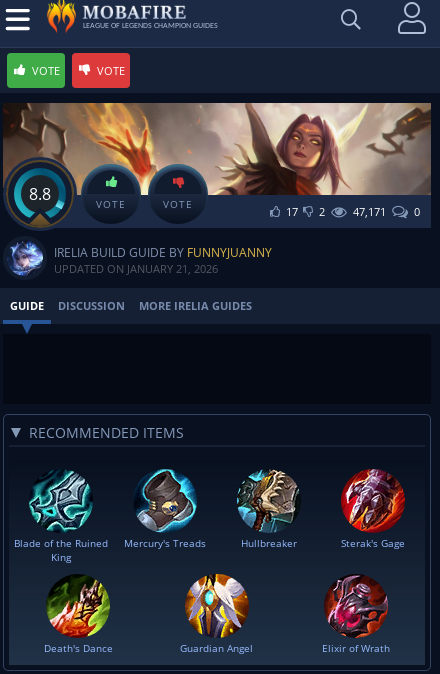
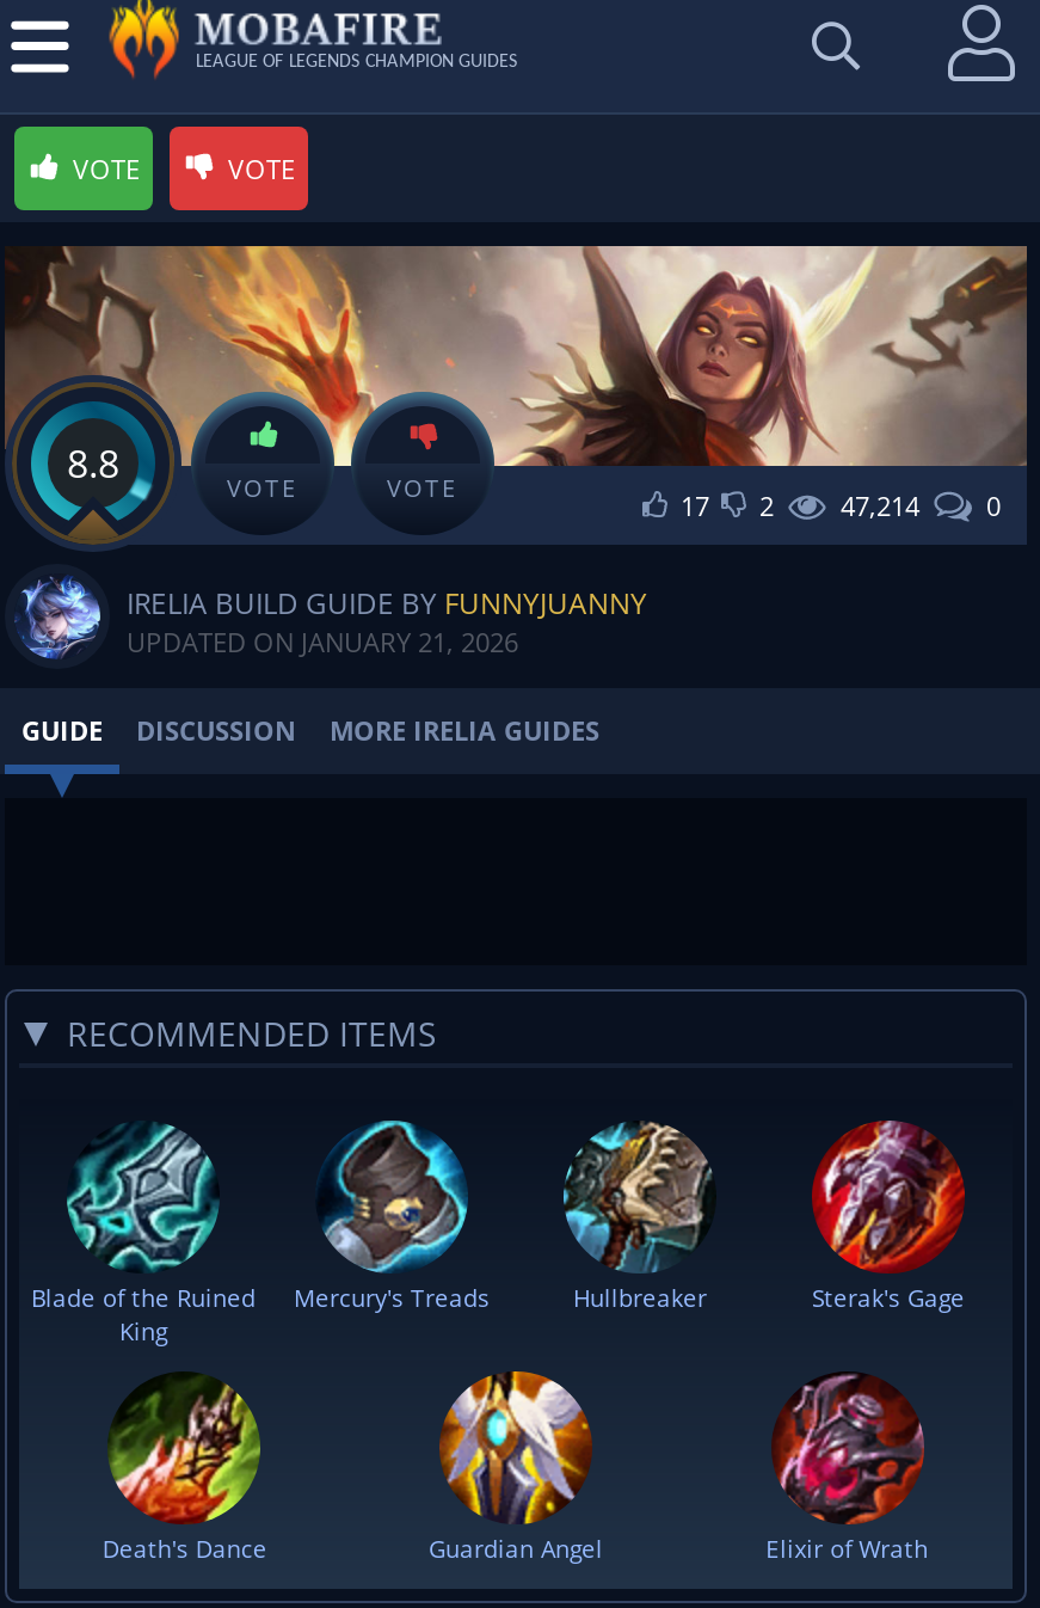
- 17 2 47,171 0
+ 17 2 47,214 0
